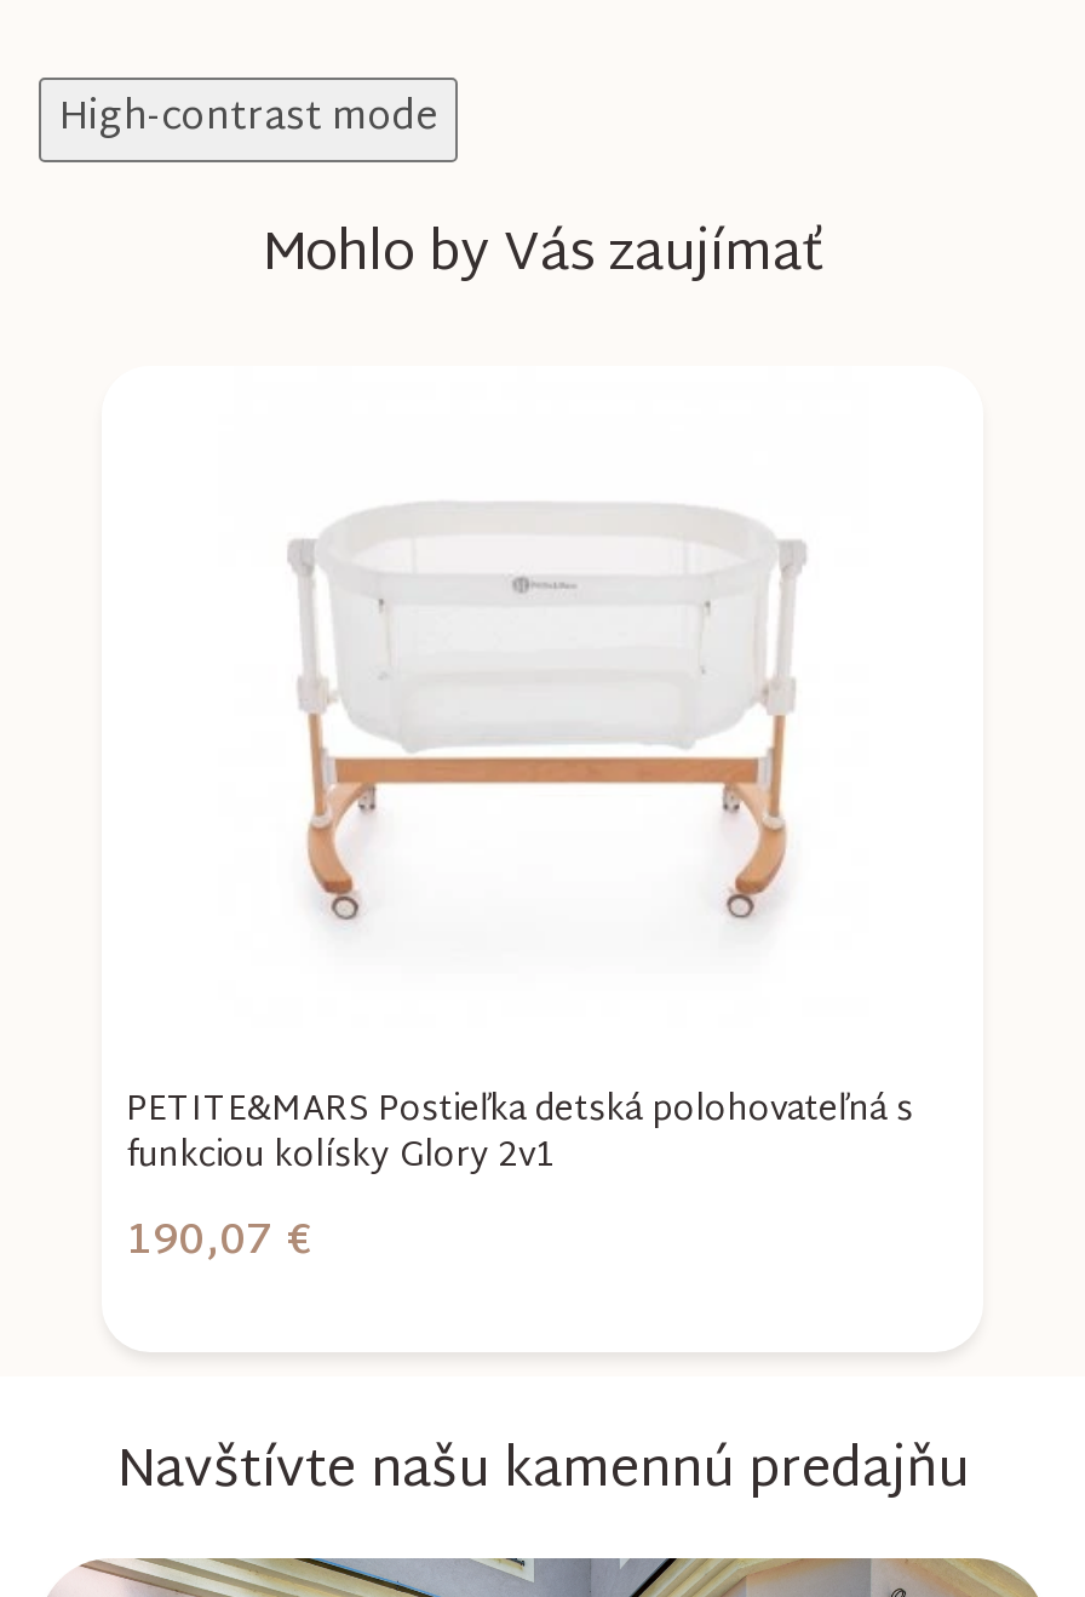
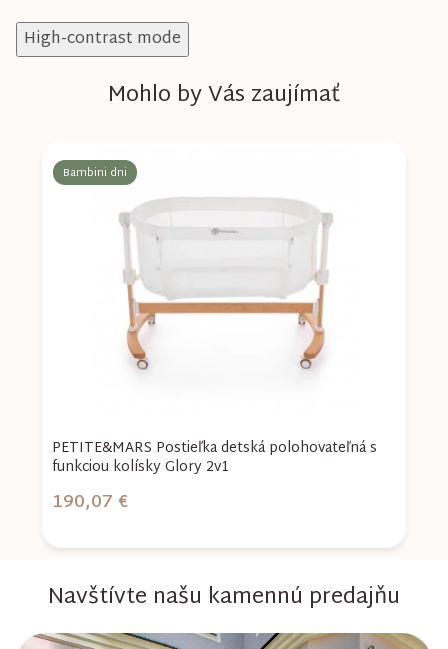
+ Bambini dni
